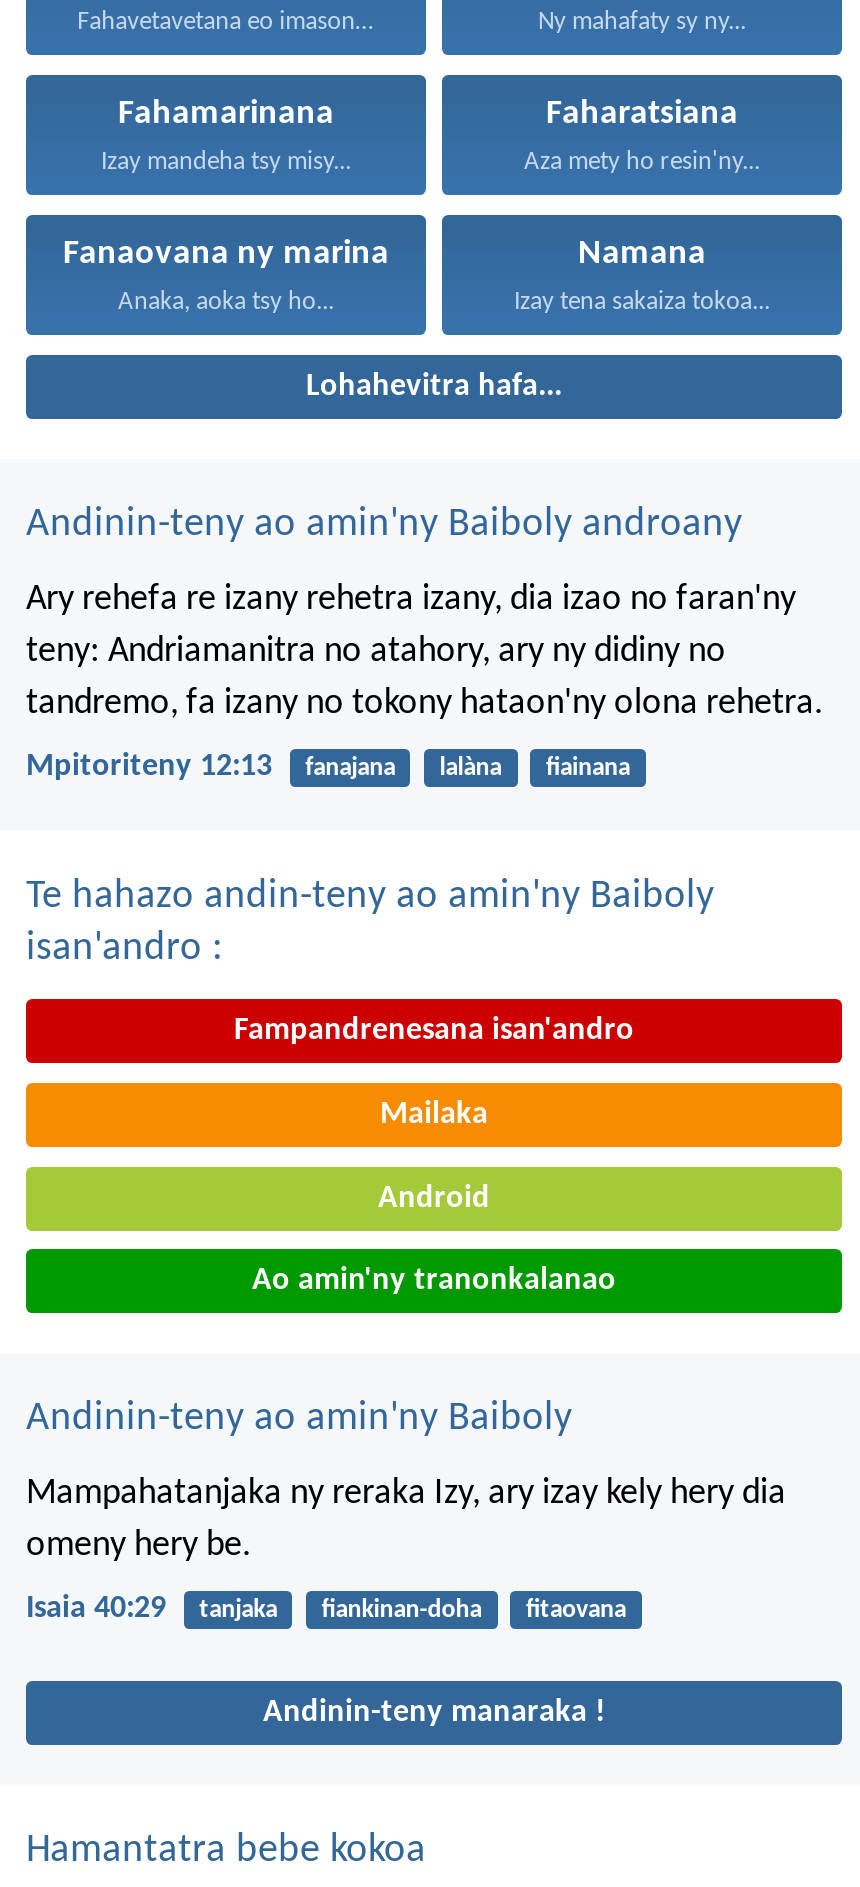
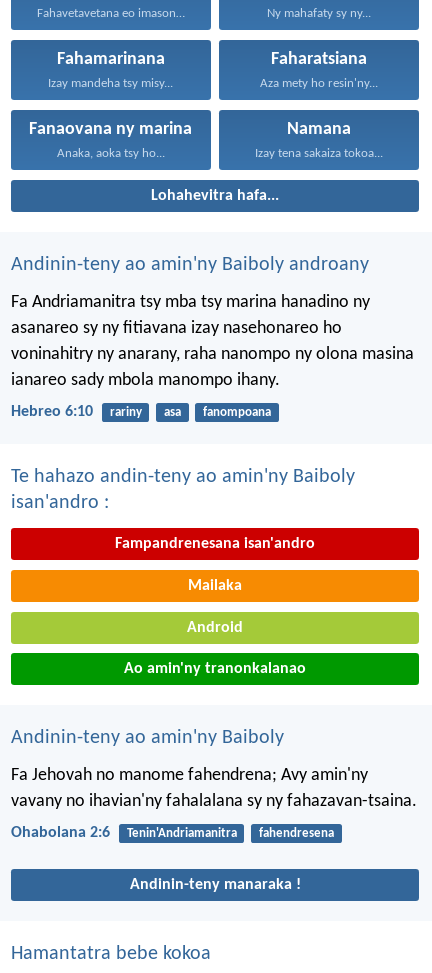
- Ary rehefa re izany rehetra izany, dia izao no faran'ny
- teny: Andriamanitra no atahory, ary ny didiny no
- tandremo, fa izany no tokony hataon'ny olona rehetra.
+ Fa Andriamanitra tsy mba tsy marina hanadino ny
+ asanareo sy ny fitiavana izay nasehonareo ho
+ voninahitry ny anarany, raha nanompo ny olona masina
+ ianareo sady mbola manompo ihany.

- Mpitoriteny 12:13
- fanajana
- lalàna
- fiainana
+ Hebreo 6:10
+ rariny
+ asa
+ fanompoana

- Mampahatanjaka ny reraka Izy, ary izay kely hery dia
- omeny hery be.
+ Fa Jehovah no manome fahendrena; Avy amin'ny
+ vavany no ihavian'ny fahalalana sy ny fahazavan-tsaina.

- Isaia 40:29
- tanjaka
- fiankinan-doha
- fitaovana
+ Ohabolana 2:6
+ Tenin'Andriamanitra
+ fahendresena
